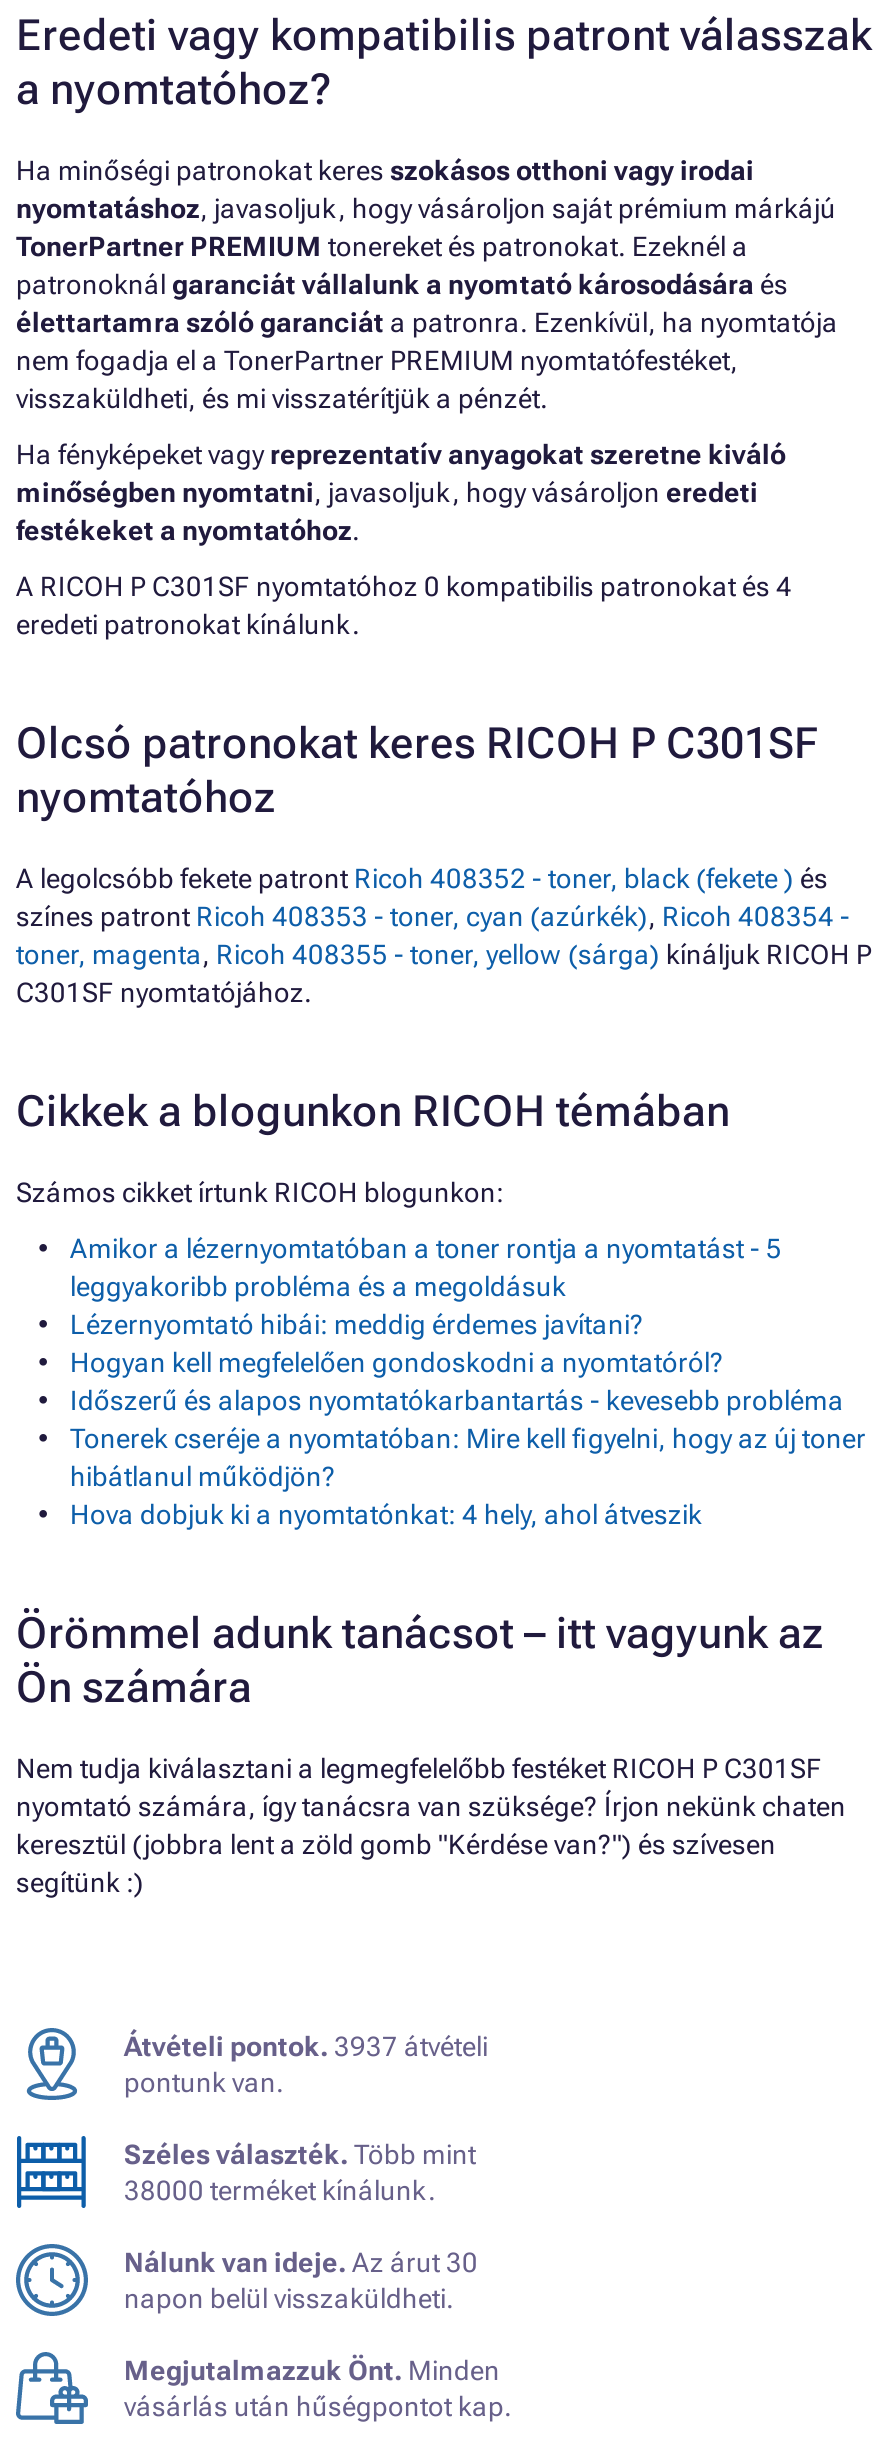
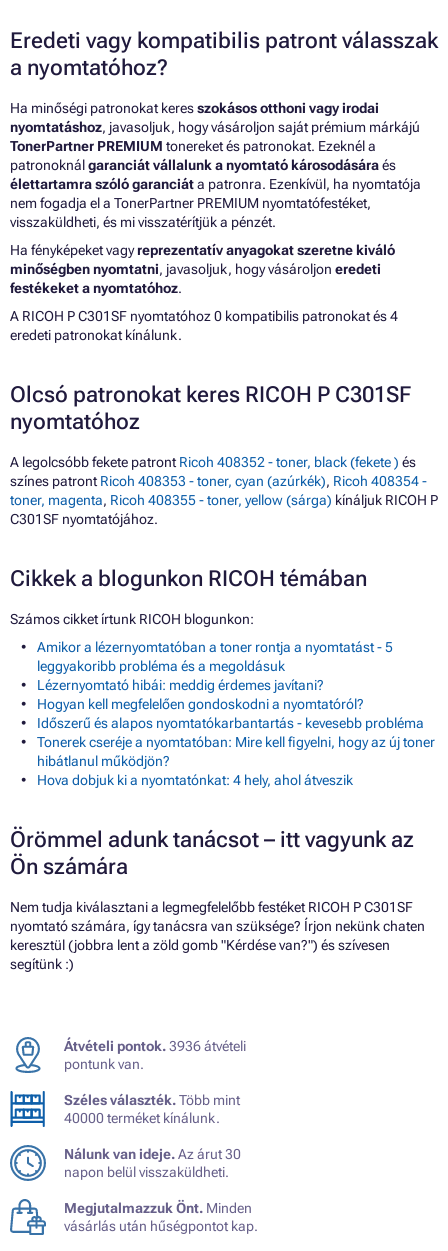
- Átvételi pontok. 3937 átvételi
+ Átvételi pontok. 3936 átvételi

- 38000 terméket kínálunk.
+ 40000 terméket kínálunk.
